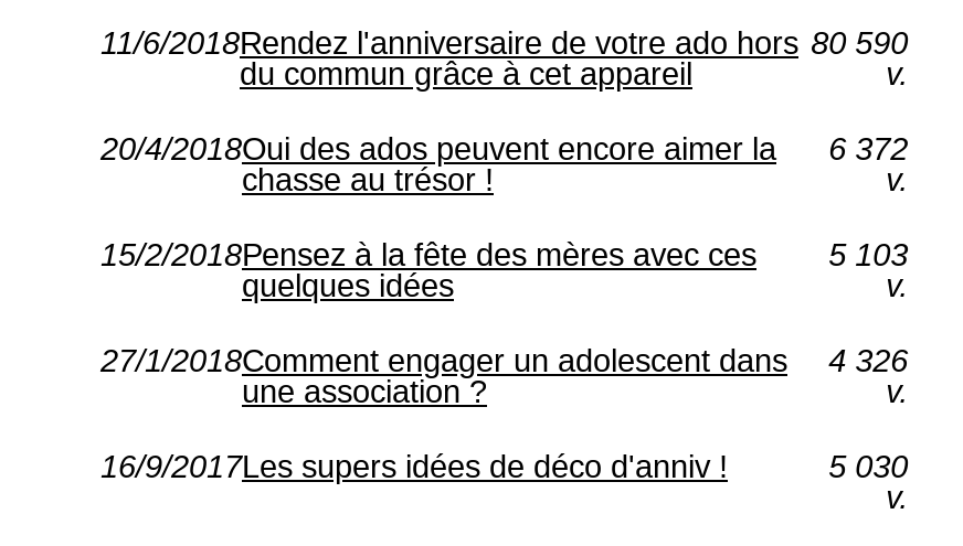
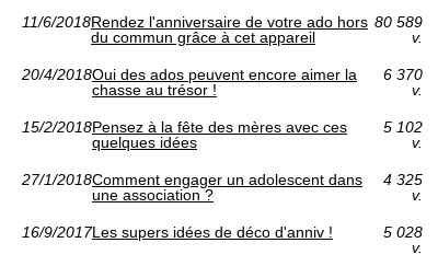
- 11/6/2018Rendez l'anniversaire de votre ado hors 80 590
+ 11/6/2018Rendez l'anniversaire de votre ado hors 80 589

- 20/4/2018Oui des ados peuvent encore aimer la 6 372
+ 20/4/2018Oui des ados peuvent encore aimer la 6 370

- 5 103
+ 5 102

- 27/1/2018Comment engager un adolescent dans 4 326
+ 27/1/2018Comment engager un adolescent dans 4 325

- 5 030
+ 5 028
